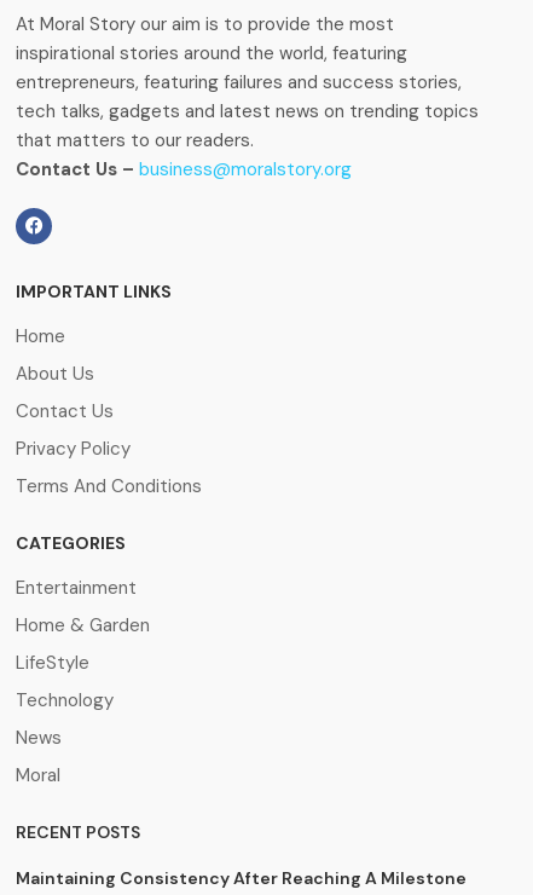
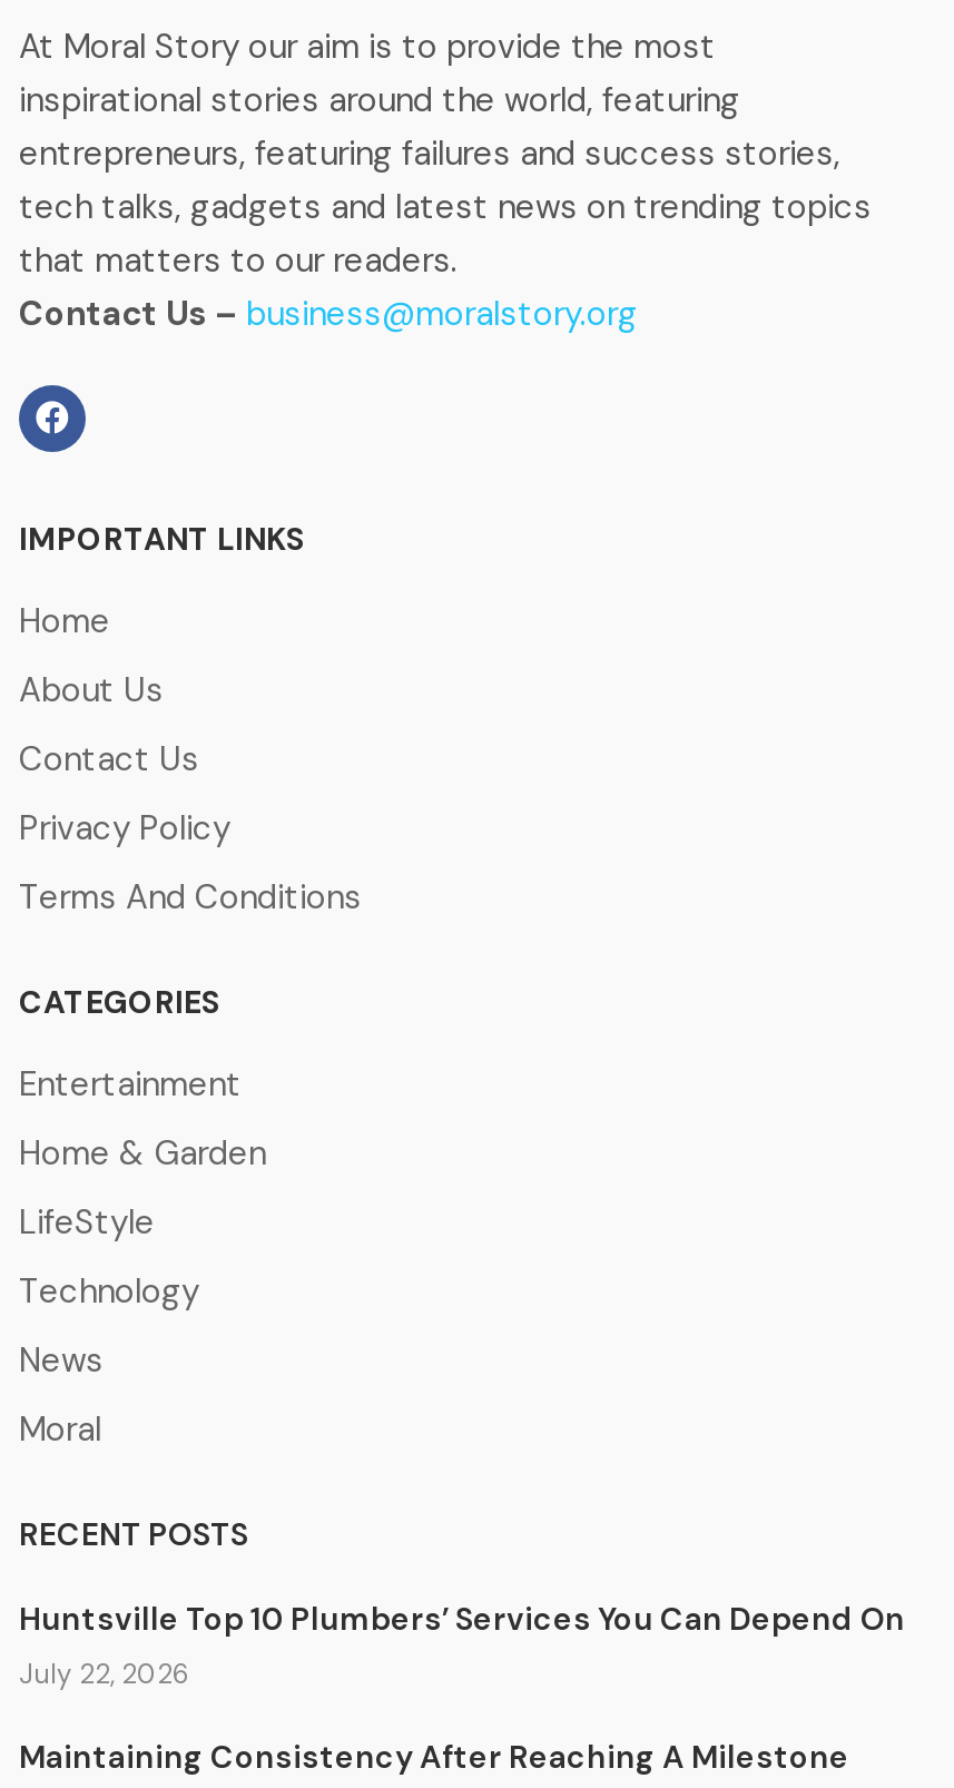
+ Huntsville Top 10 Plumbers’ Services You Can Depend On
+ July 22, 2026
